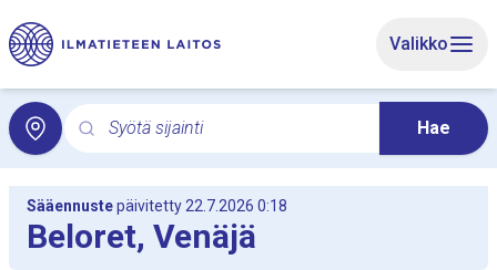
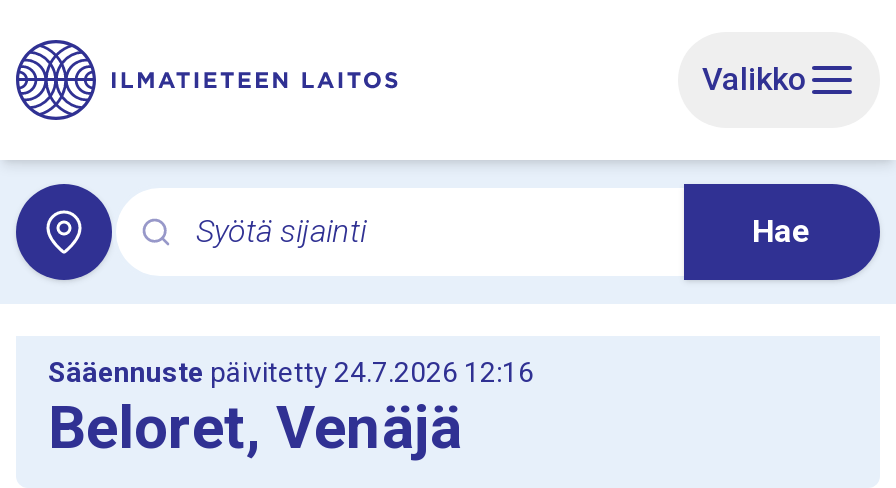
- Sääennuste päivitetty 22.7.2026 0:18
+ Sääennuste päivitetty 24.7.2026 12:16
